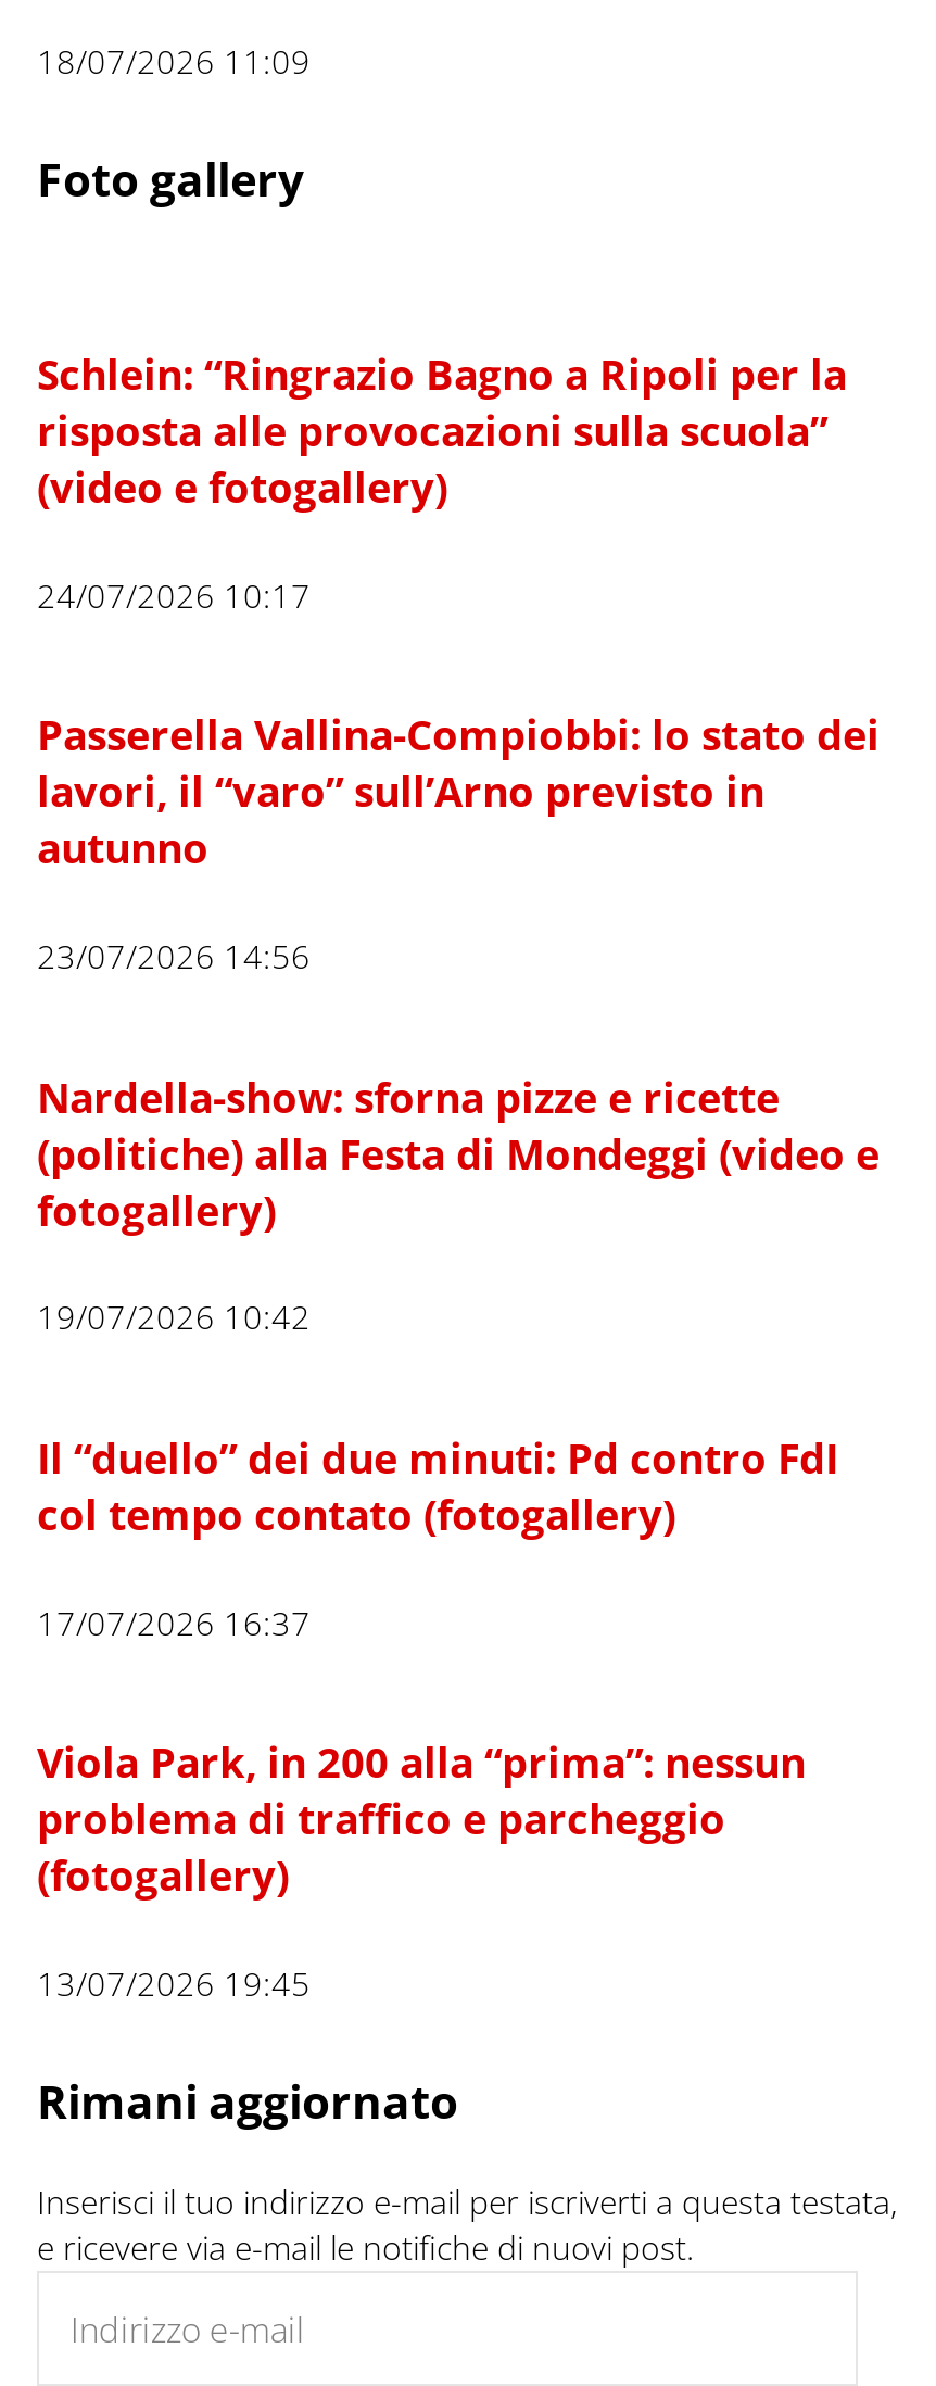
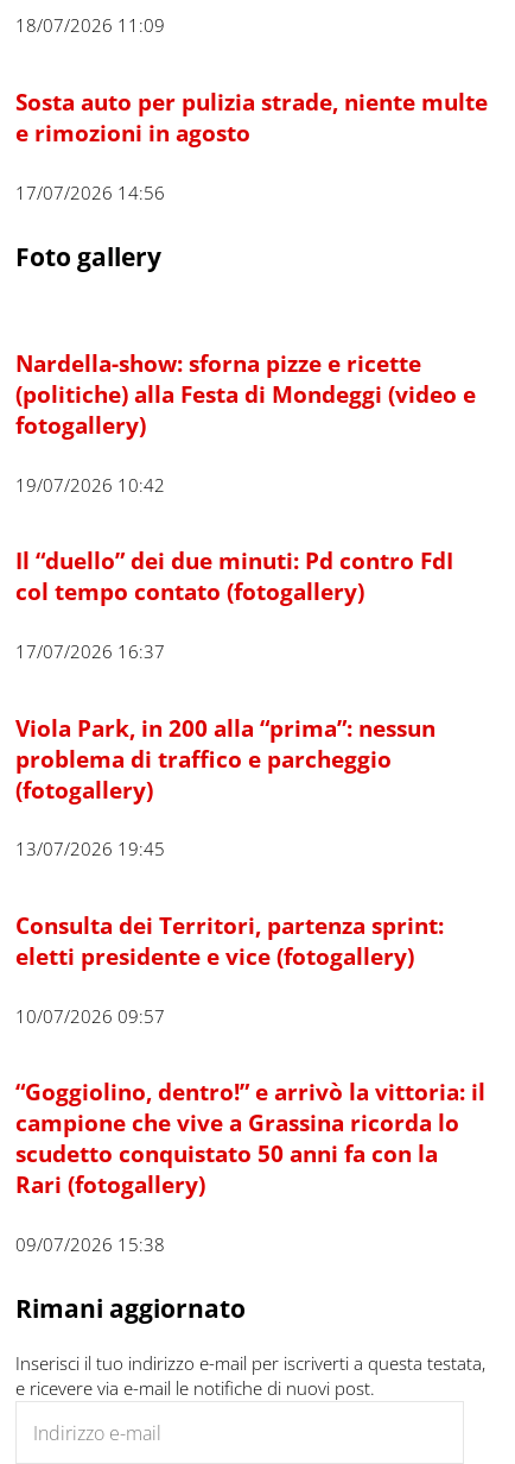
+ Sosta auto per pulizia strade, niente multe
+ e rimozioni in agosto
+ 17/07/2026 14:56

- Schlein: “Ringrazio Bagno a Ripoli per la
- risposta alle provocazioni sulla scuola”
- (video e fotogallery)
- 24/07/2026 10:17
- Passerella Vallina-Compiobbi: lo stato dei
- lavori, il “varo” sull’Arno previsto in
- autunno
- 23/07/2026 14:56

moved up: Nardella-show: sforna pizze e ricette | (politiche) alla Festa di Mondeggi (video e | fotogallery) | ... | (fotogallery) | 13/07/2026 19:45

+ Consulta dei Territori, partenza sprint:
+ eletti presidente e vice (fotogallery)
+ 10/07/2026 09:57
+ “Goggiolino, dentro!” e arrivò la vittoria: il
+ campione che vive a Grassina ricorda lo
+ scudetto conquistato 50 anni fa con la
+ Rari (fotogallery)
+ 09/07/2026 15:38
